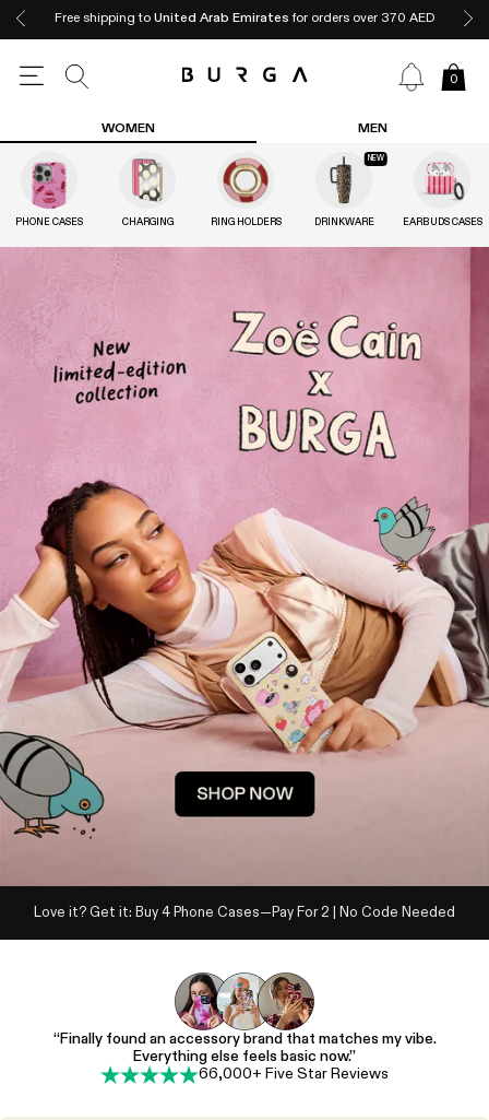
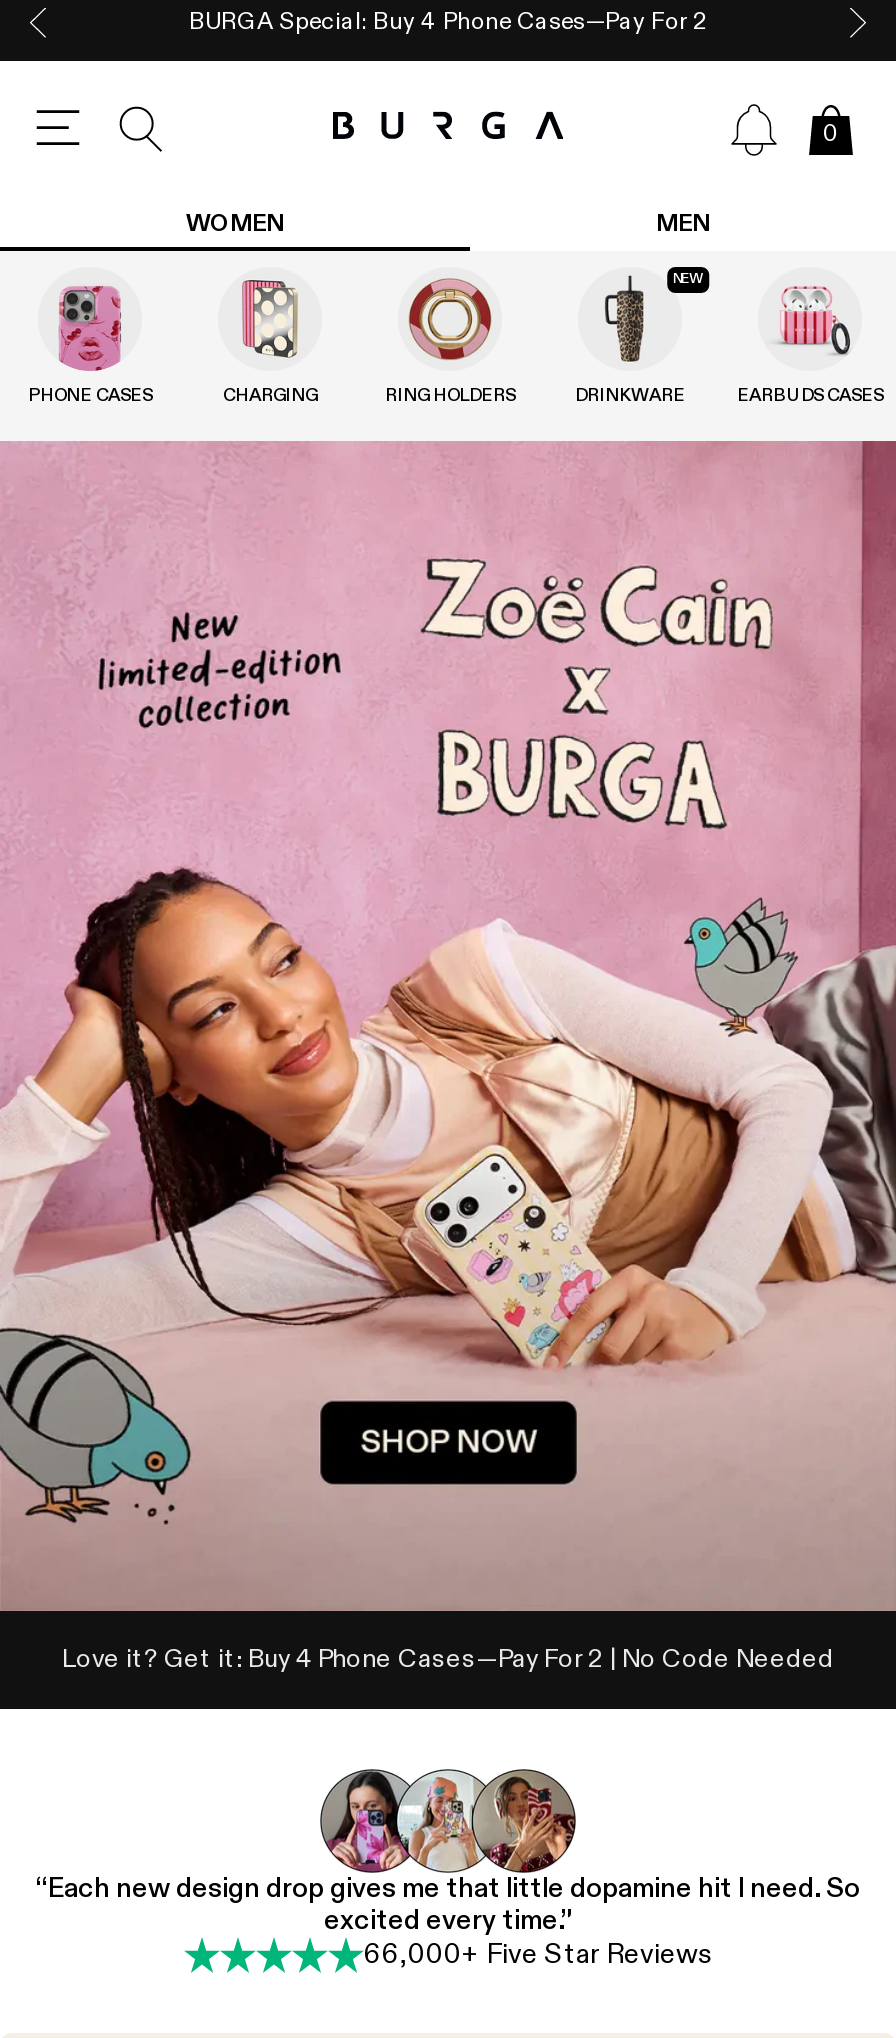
- Free shipping to United Arab Emirates for orders over 370 AED
+ BURGA Special: Buy 4 Phone Cases—Pay For 2

- “Finally found an accessory brand that matches my vibe.
- Everything else feels basic now.”
+ “Each new design drop gives me that little dopamine hit I need. So
+ excited every time.”
